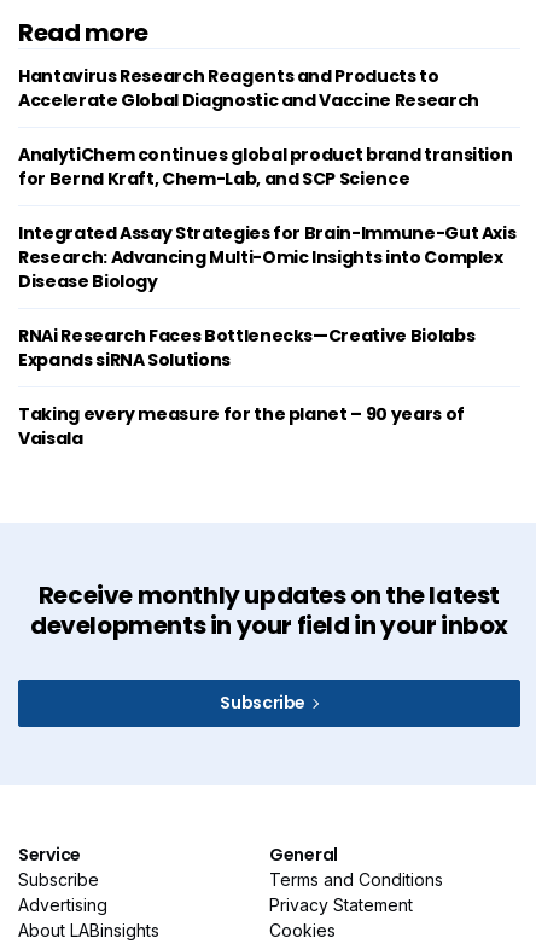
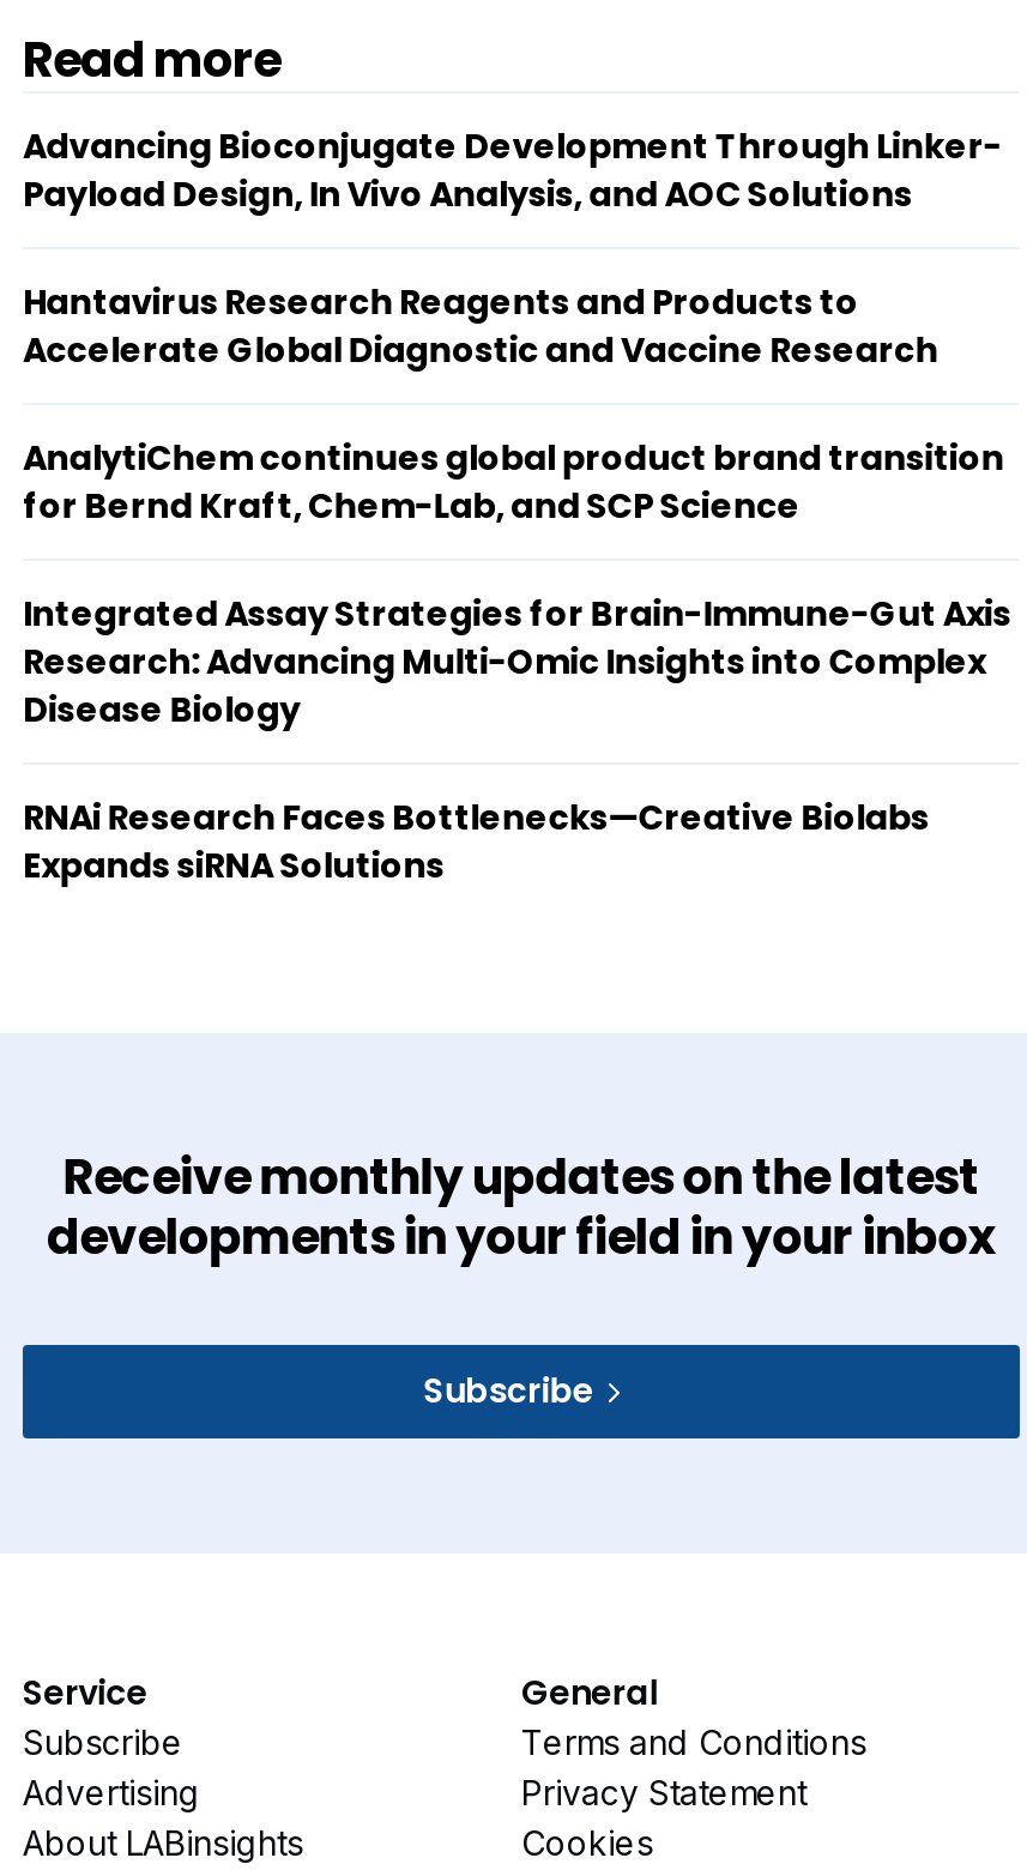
+ Advancing Bioconjugate Development Through Linker-
+ Payload Design, In Vivo Analysis, and AOC Solutions

moved down: Hantavirus Research Reagents and Products to | Accelerate Global Diagnostic and Vaccine Research | AnalytiChem continues global product brand transition | ... | RNAi Research Faces Bottlenecks—Creative Biolabs | Expands siRNA Solutions

- Taking every measure for the planet – 90 years of
- Vaisala
